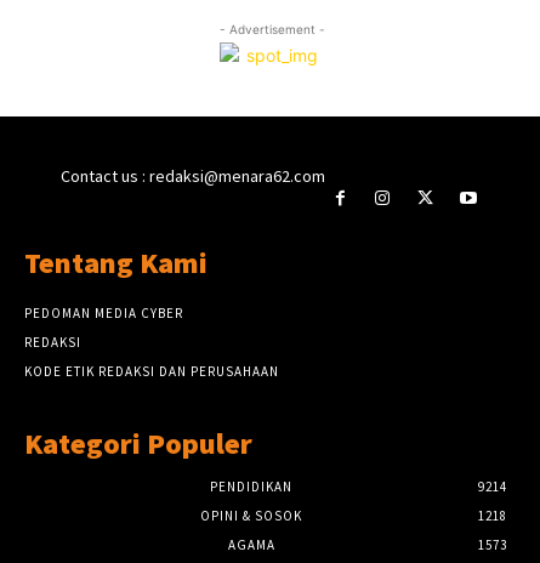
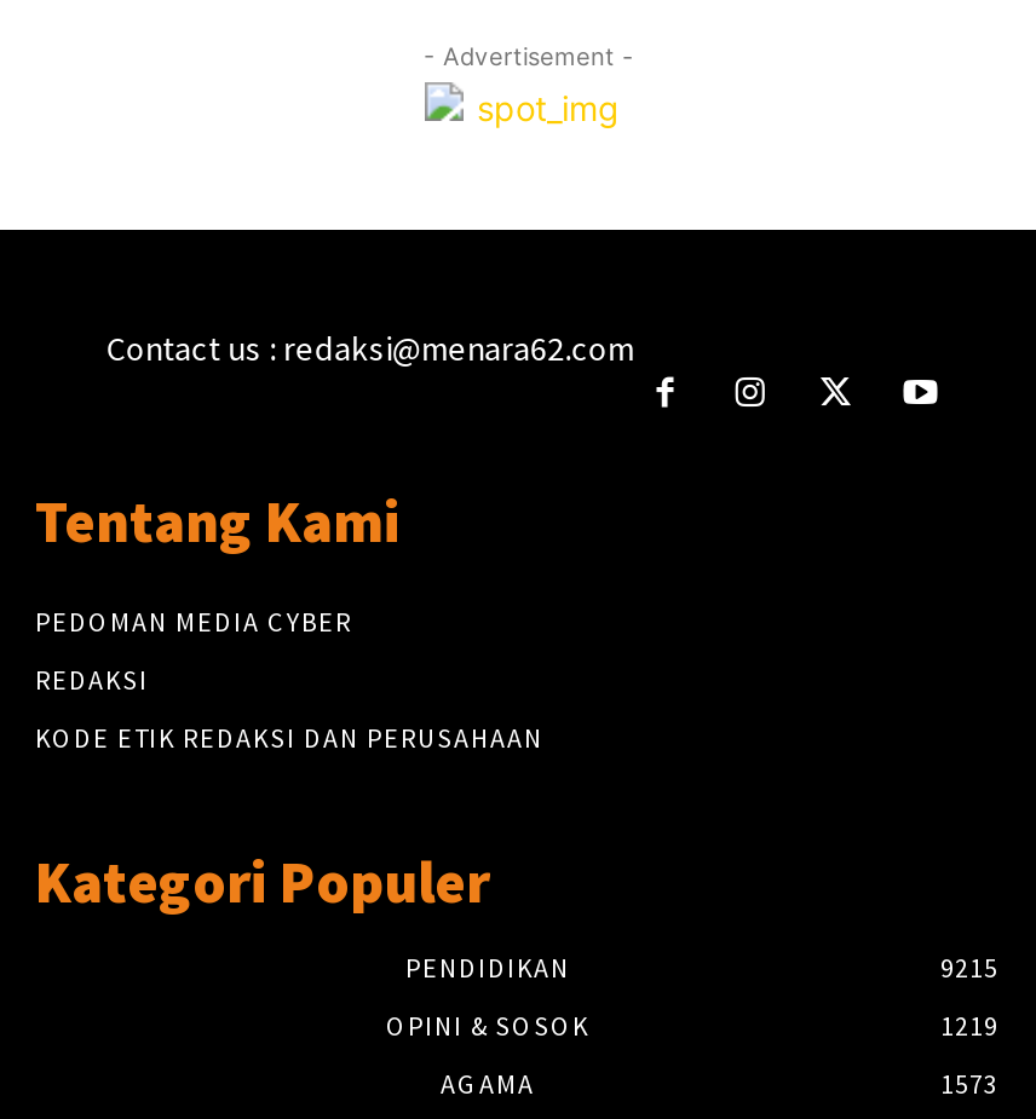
- 9214
+ 9215

- 1218
+ 1219
